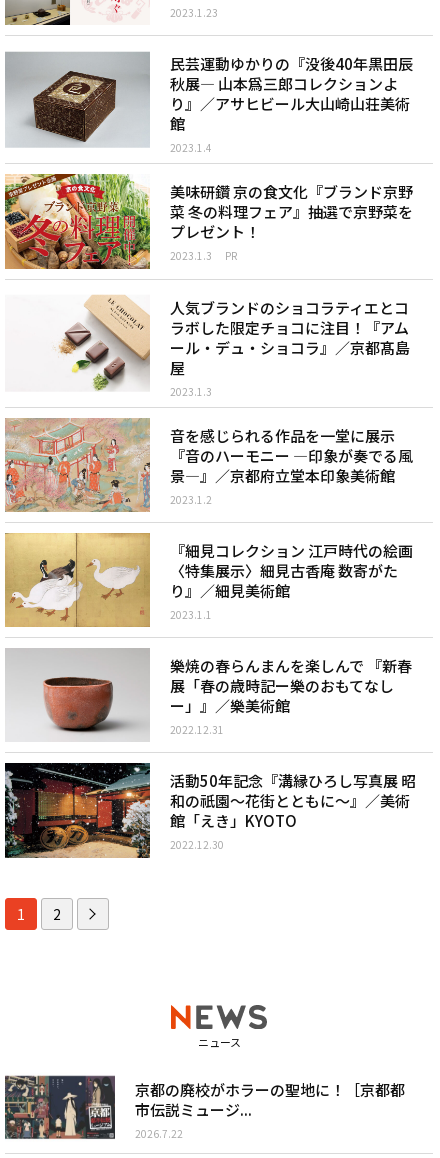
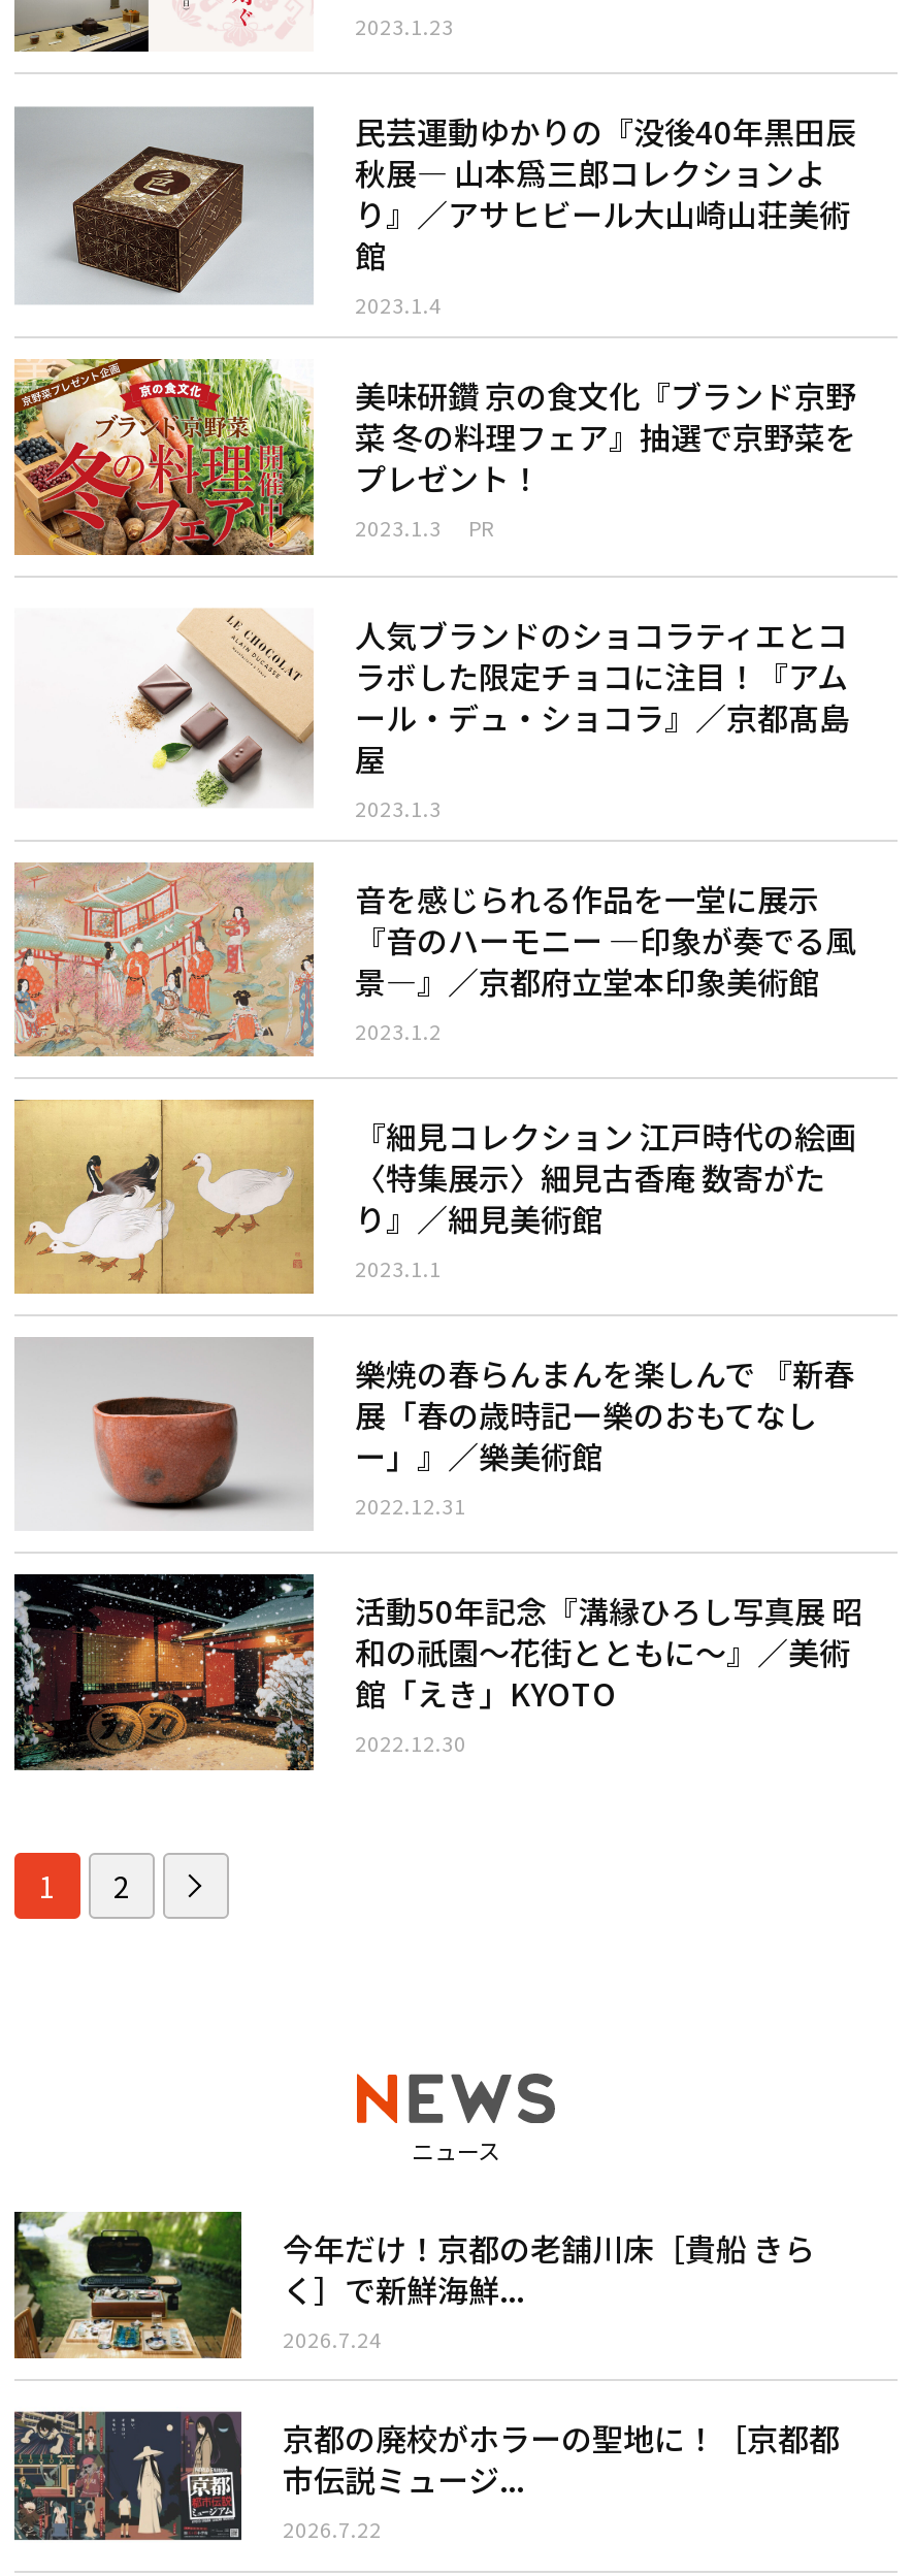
+ [image]
+ 今年だけ！京都の老舗川床［貴船 きら
+ く］で新鮮海鮮...
+ 2026.7.24
